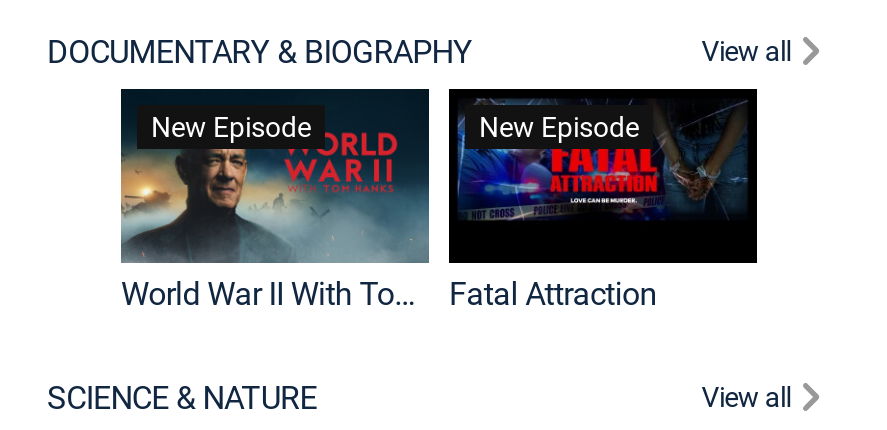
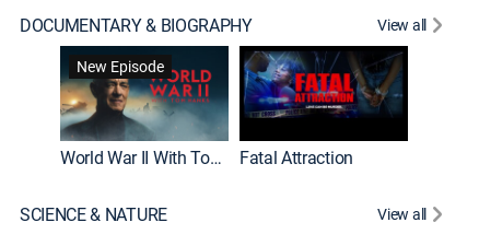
- New Episode
